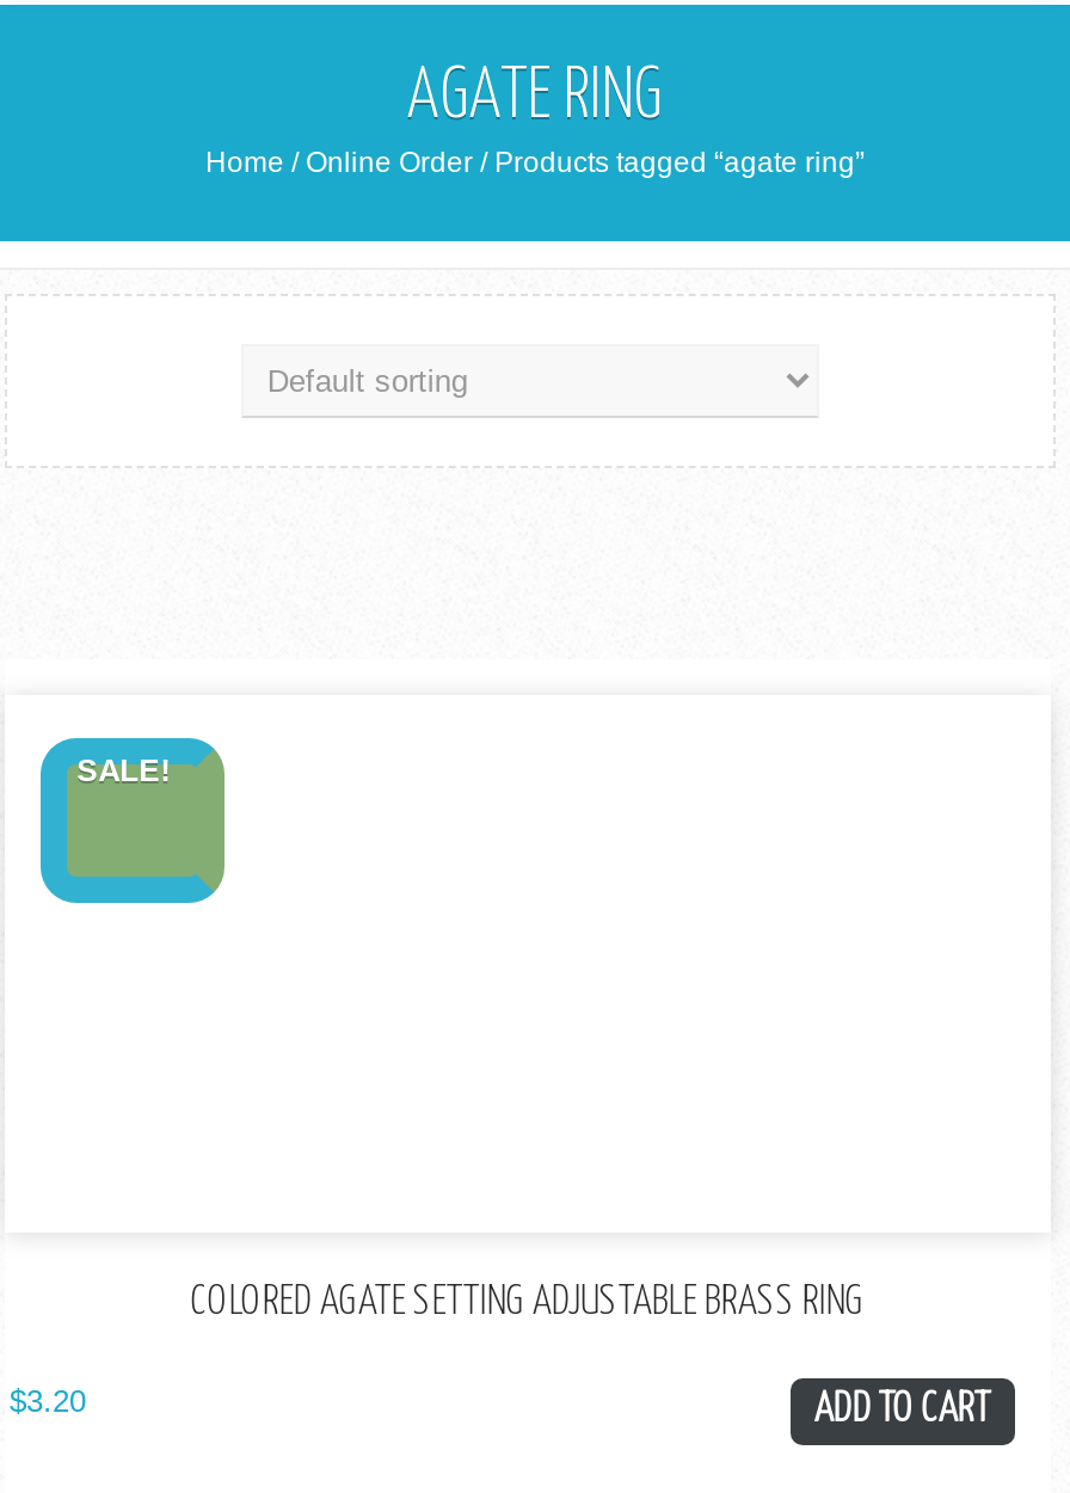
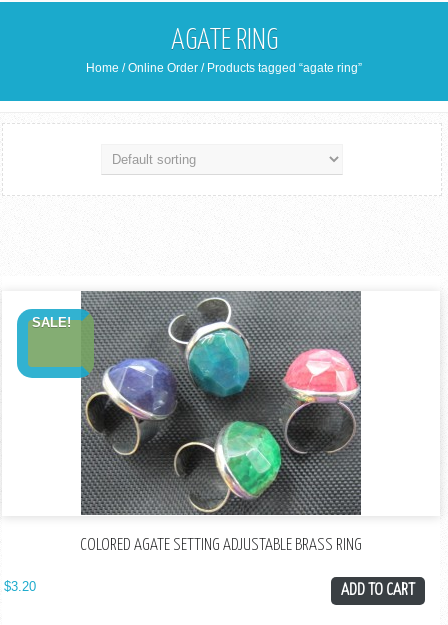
+ [image]
